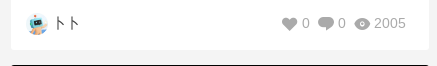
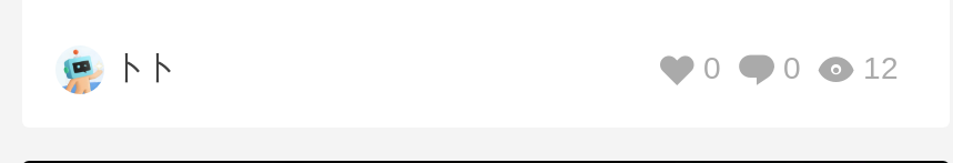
- 0 0 2005
+ 0 0 12
